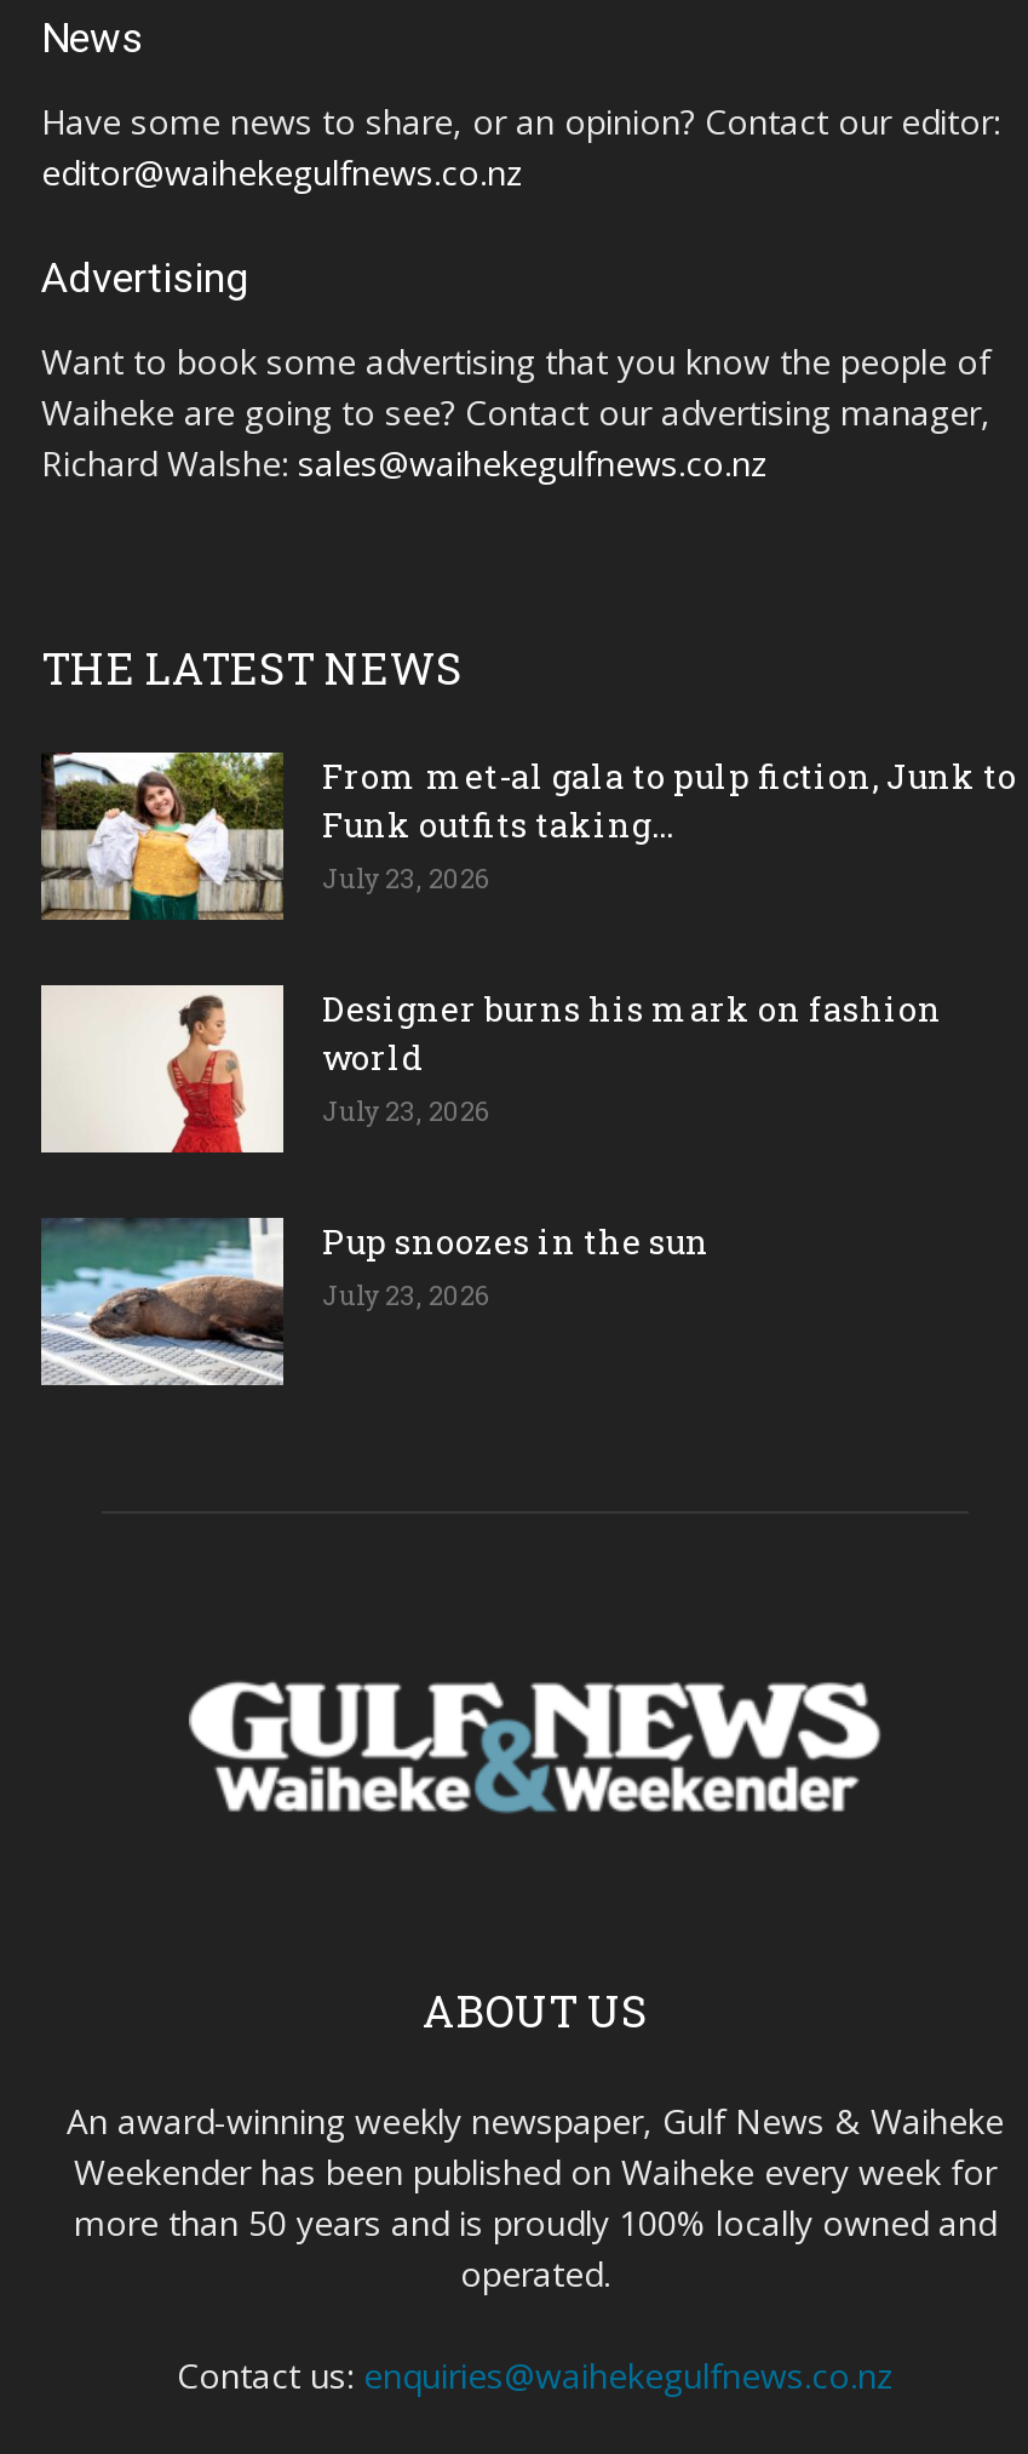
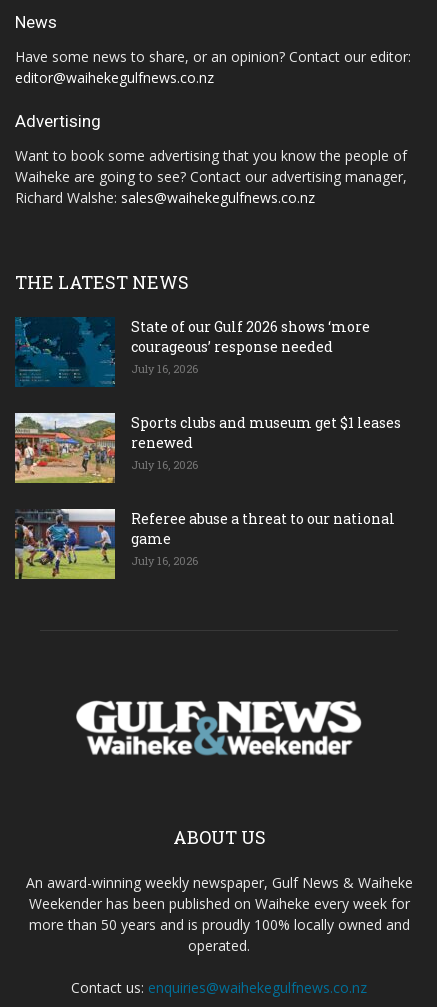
- [image]
- From met-al gala to pulp fiction, Junk to
- Funk outfits taking...
- July 23, 2026
+ [image]
+ State of our Gulf 2026 shows ‘more
+ courageous’ response needed
+ July 16, 2026

- [image]
- Designer burns his mark on fashion
- world
- July 23, 2026
+ [image]
+ Sports clubs and museum get $1 leases
+ renewed
+ July 16, 2026

- [image]
- Pup snoozes in the sun
- July 23, 2026
+ [image]
+ Referee abuse a threat to our national
+ game
+ July 16, 2026
